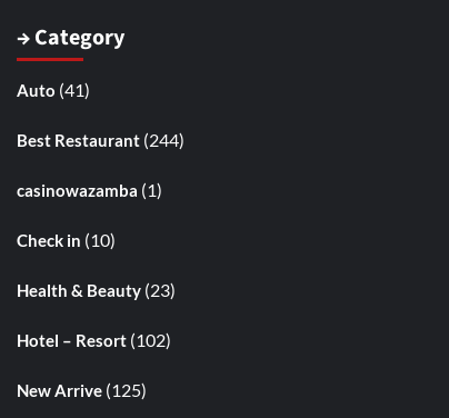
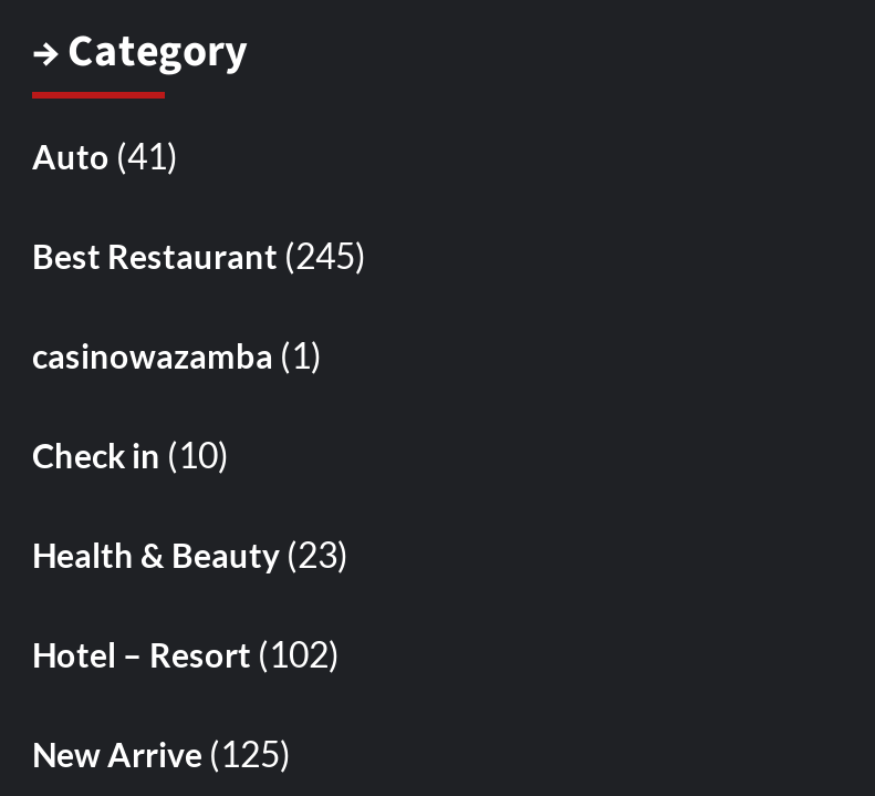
- Best Restaurant (244)
+ Best Restaurant (245)
